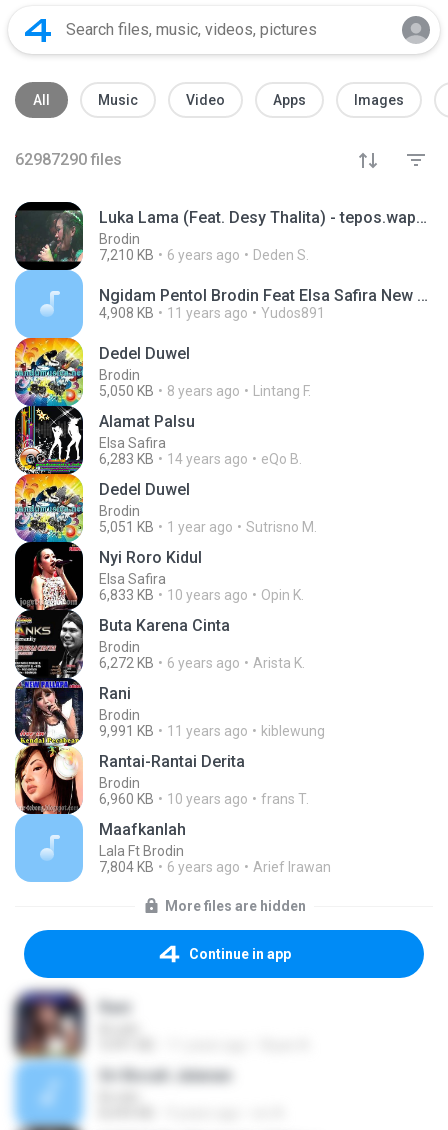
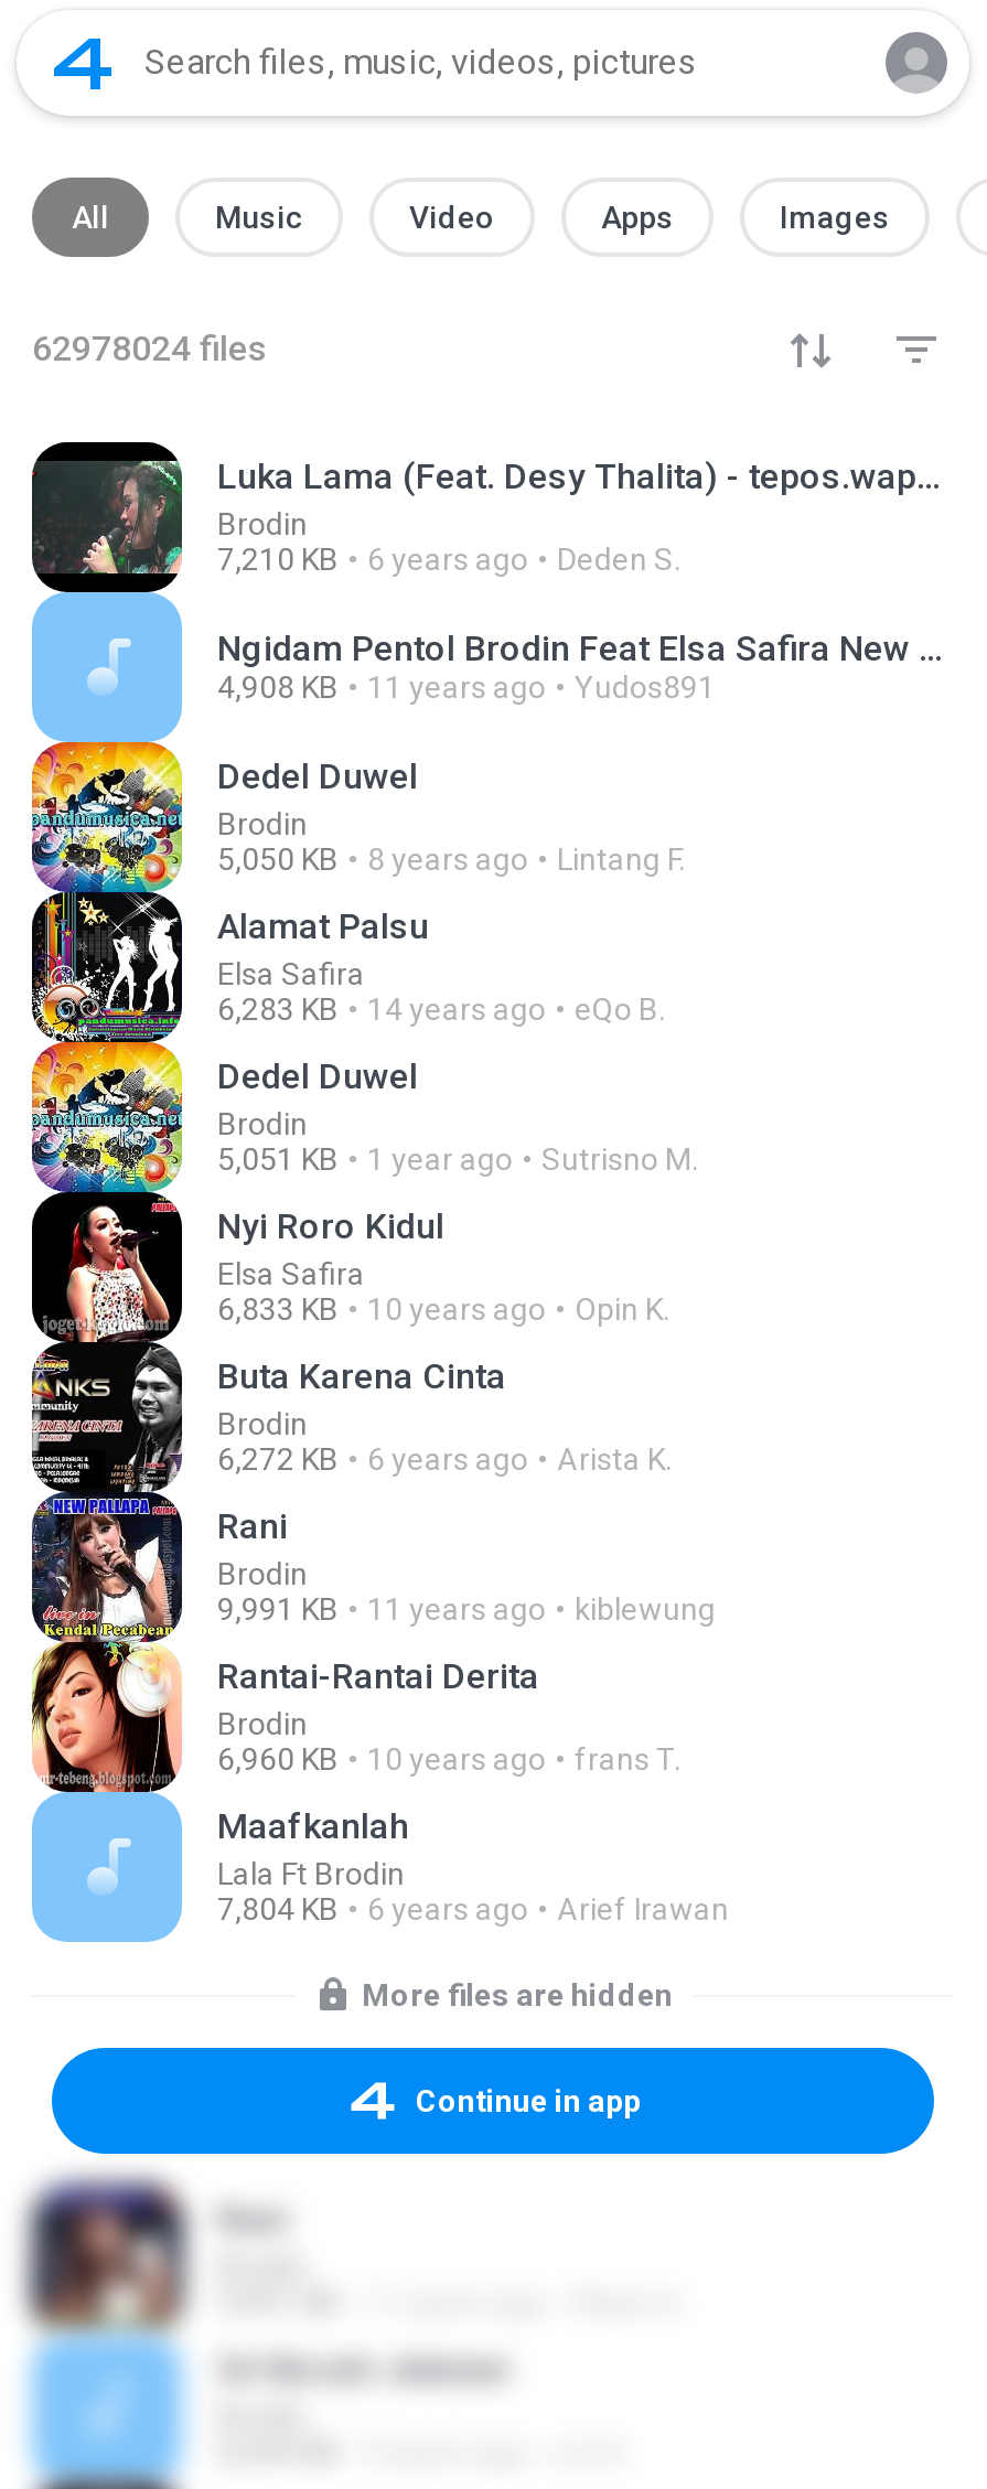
- 62987290 files
+ 62978024 files
